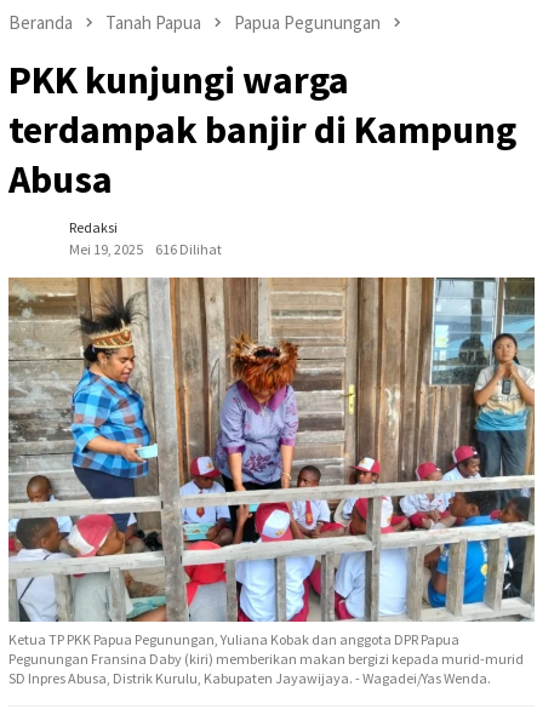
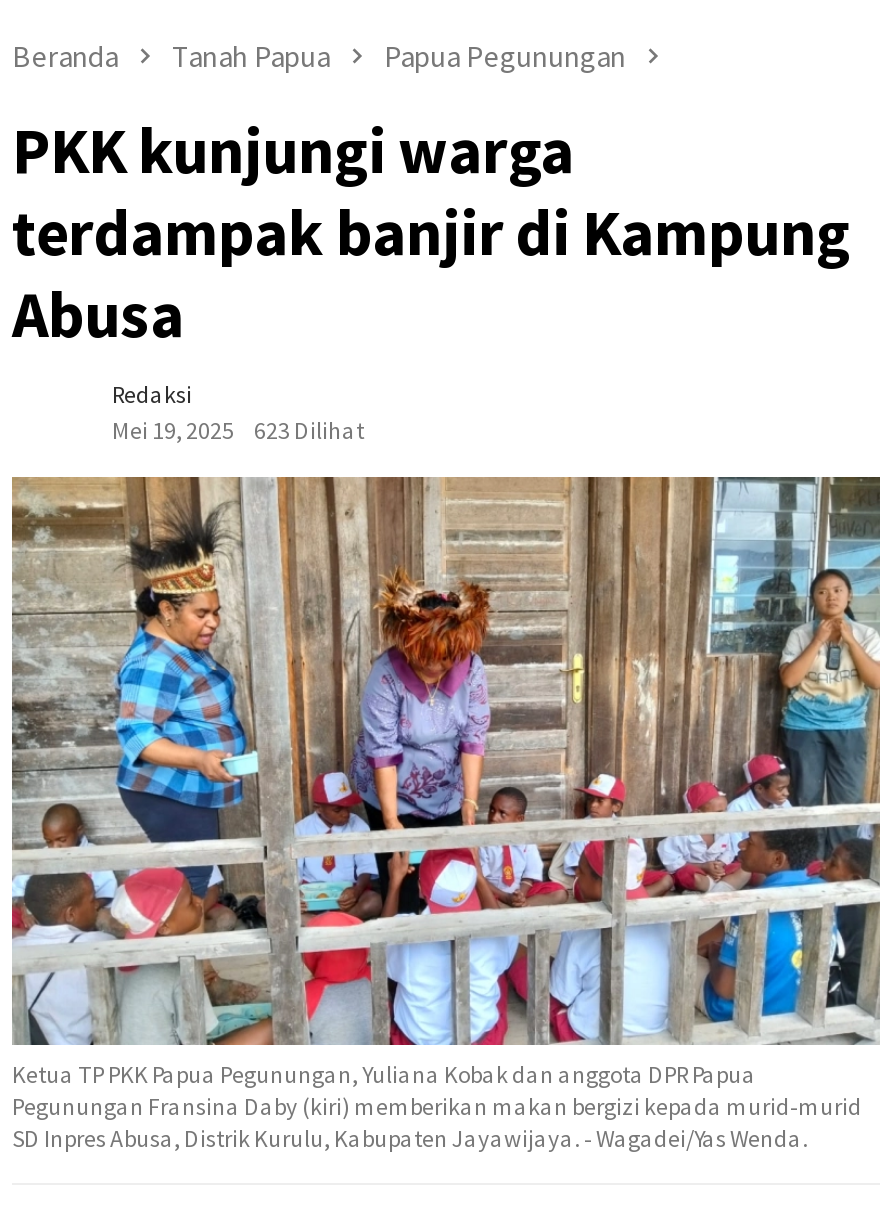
- Mei 19, 2025 616 Dilihat
+ Mei 19, 2025 623 Dilihat
